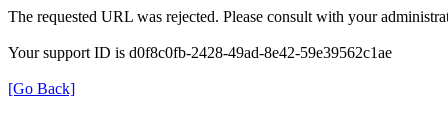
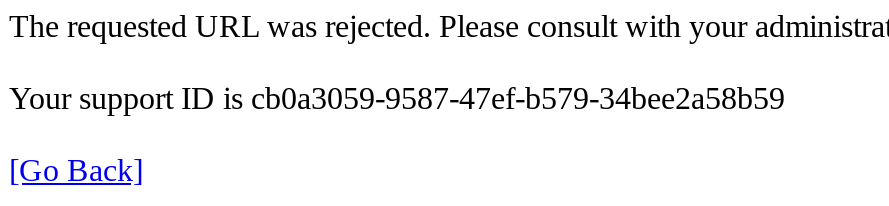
- Your support ID is d0f8c0fb-2428-49ad-8e42-59e39562c1ae
+ Your support ID is cb0a3059-9587-47ef-b579-34bee2a58b59
